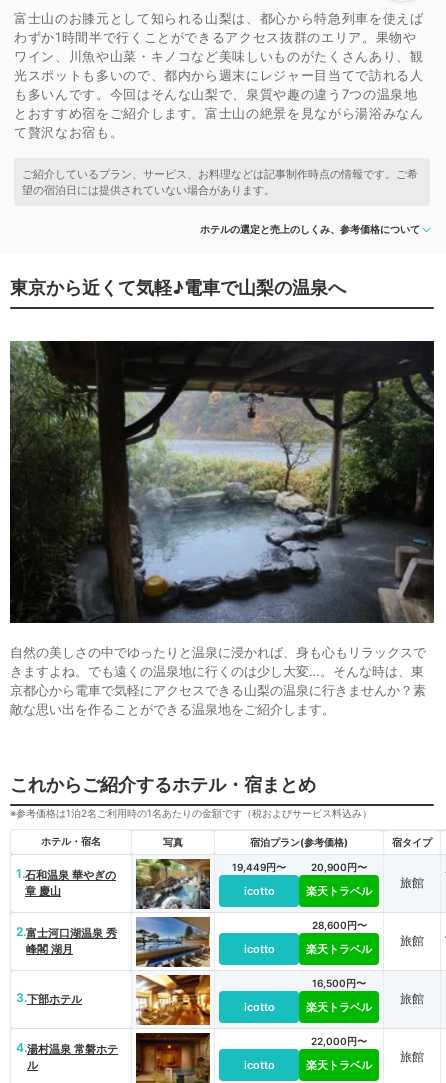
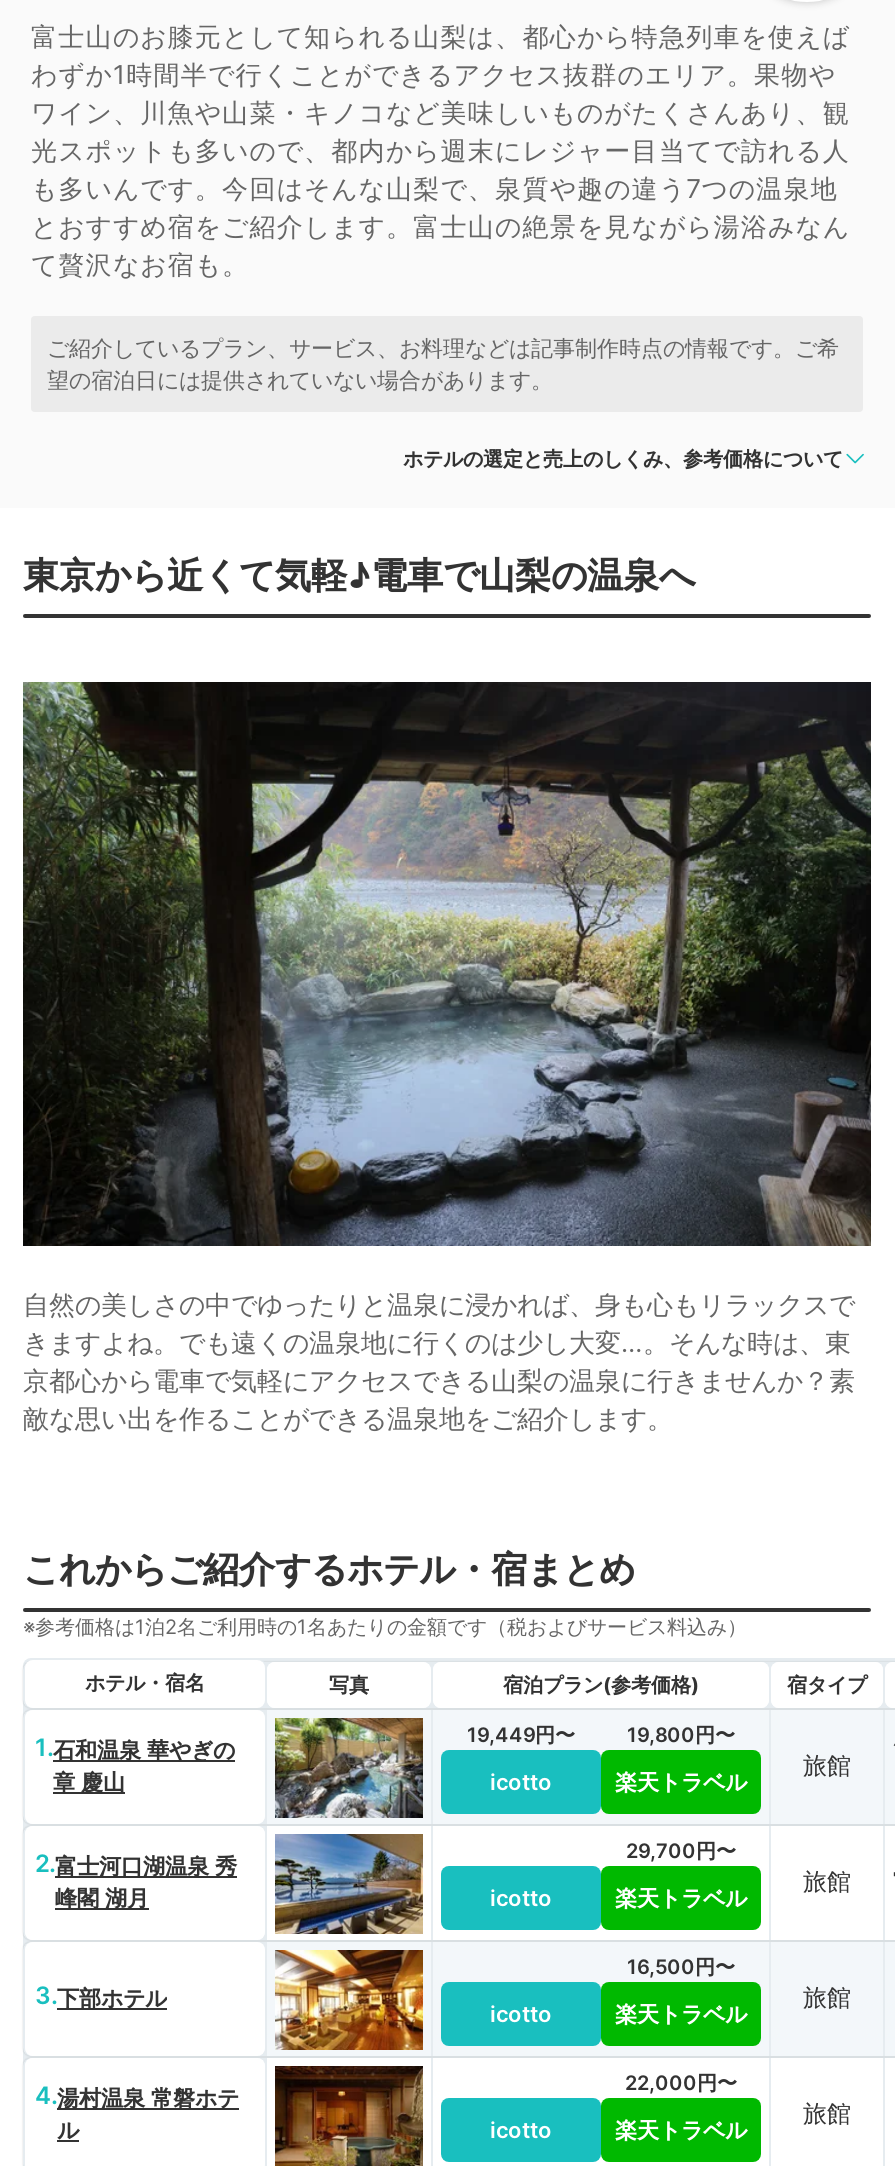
- 20,900円〜
+ 19,800円〜

- 28,600円〜
+ 29,700円〜
